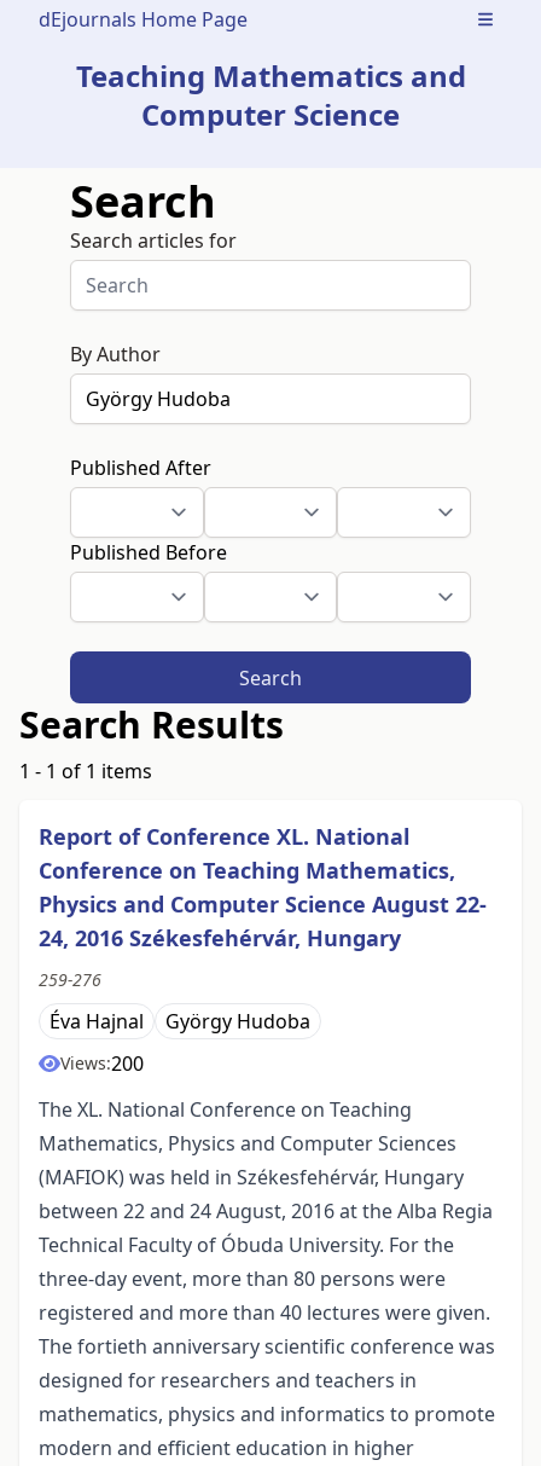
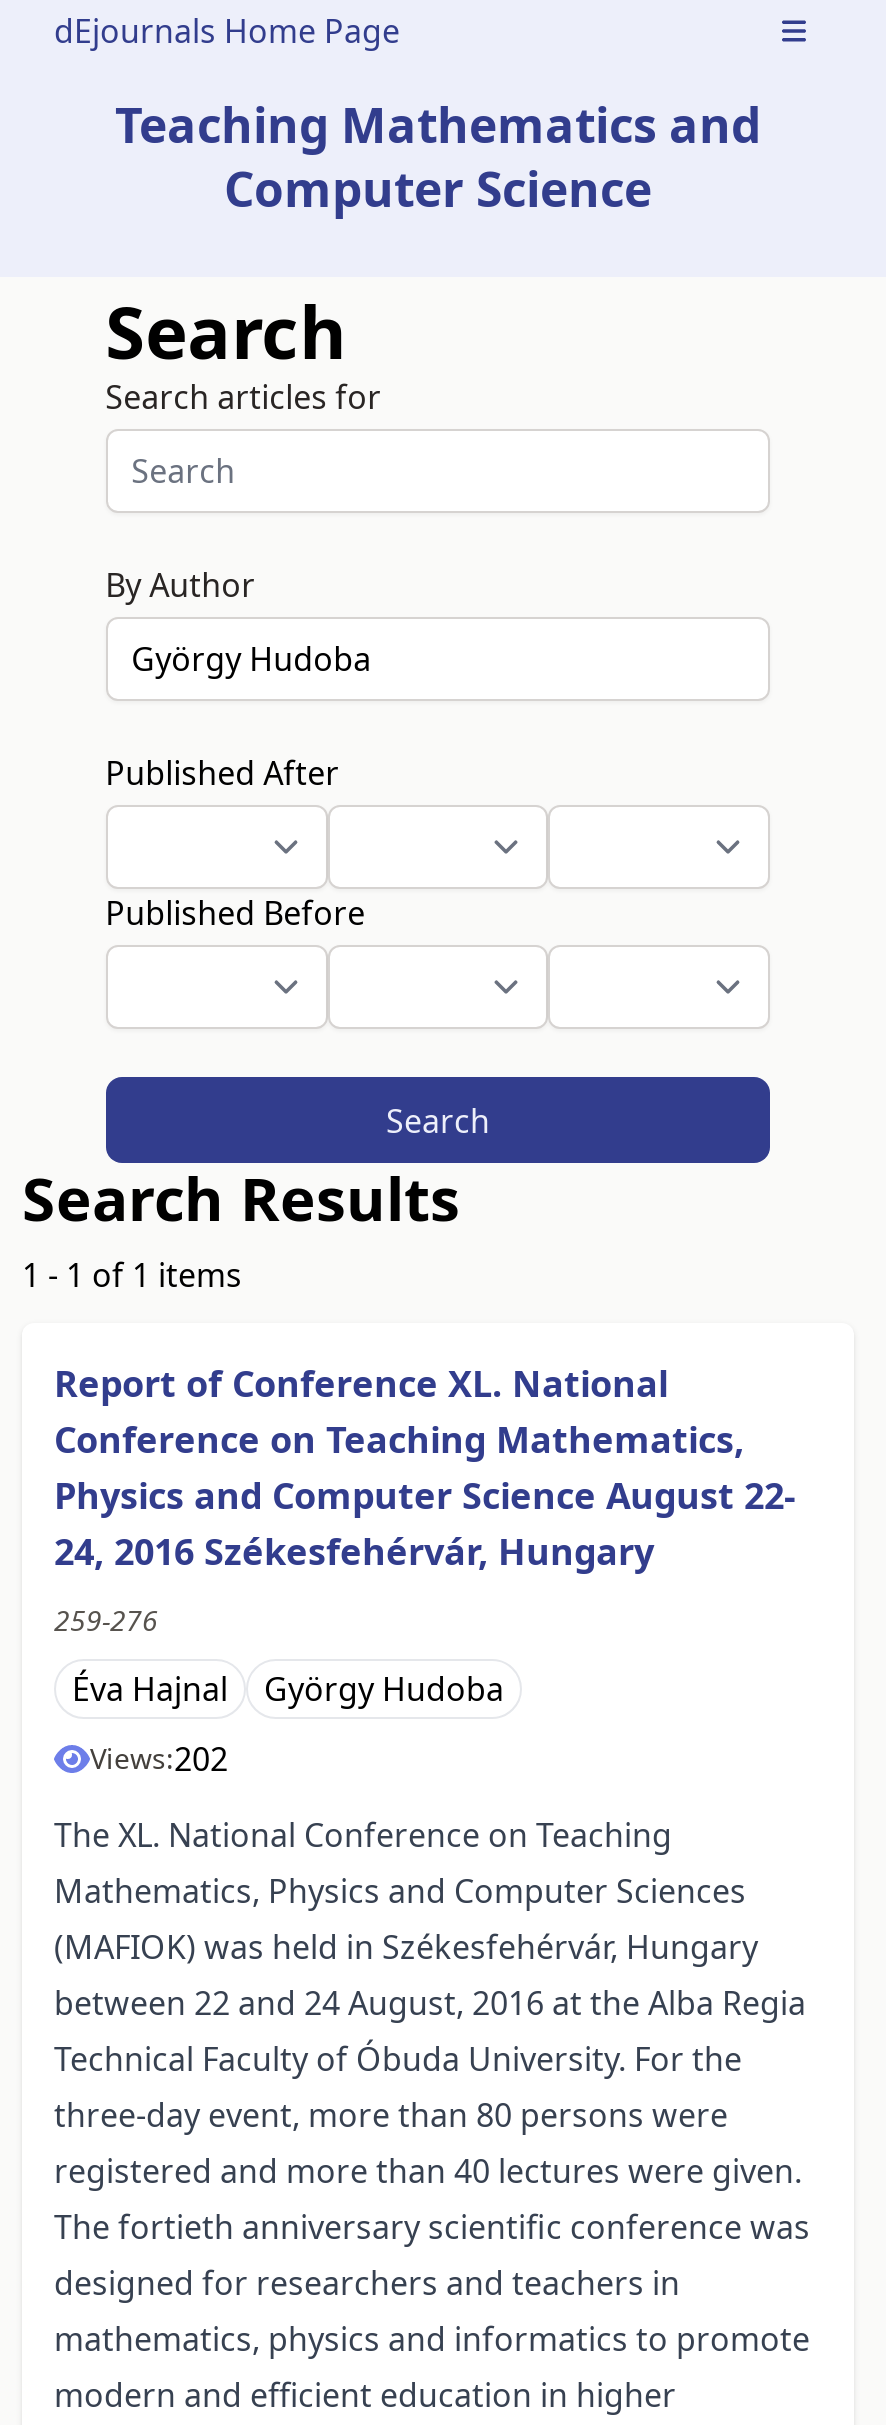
- Views:200
+ Views:202
